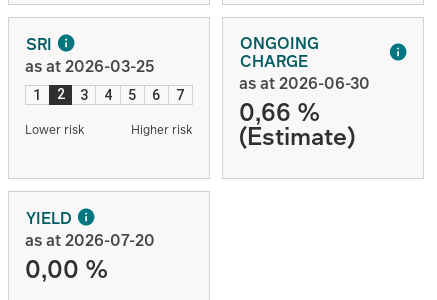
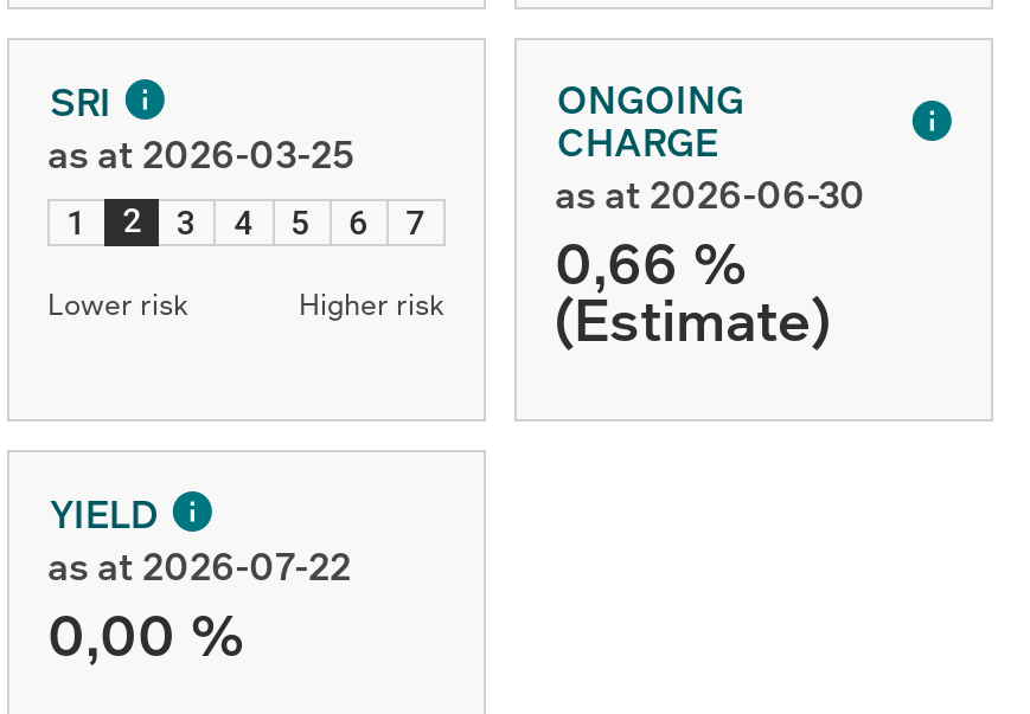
- as at 2026-07-20
+ as at 2026-07-22
